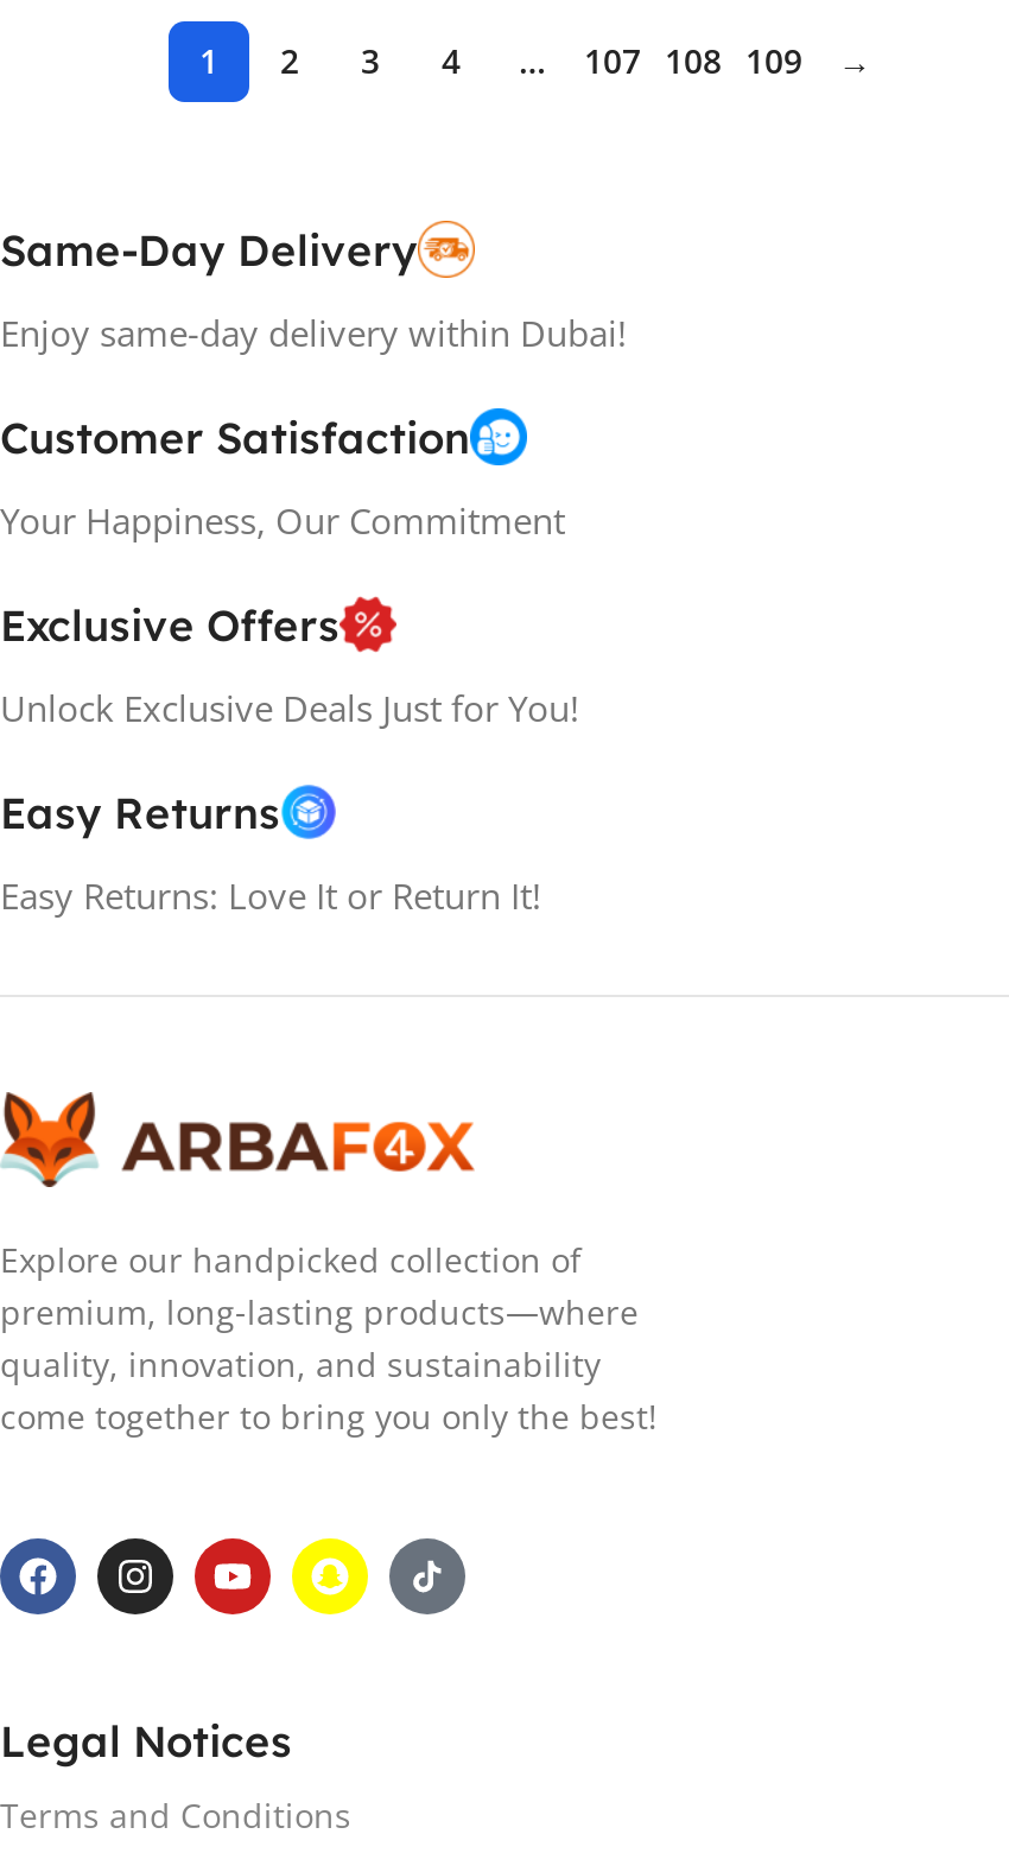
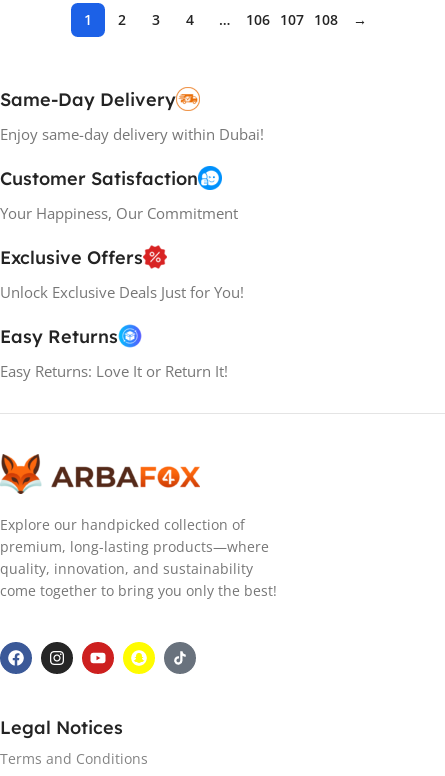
- 107 108 109
+ 106 107 108
